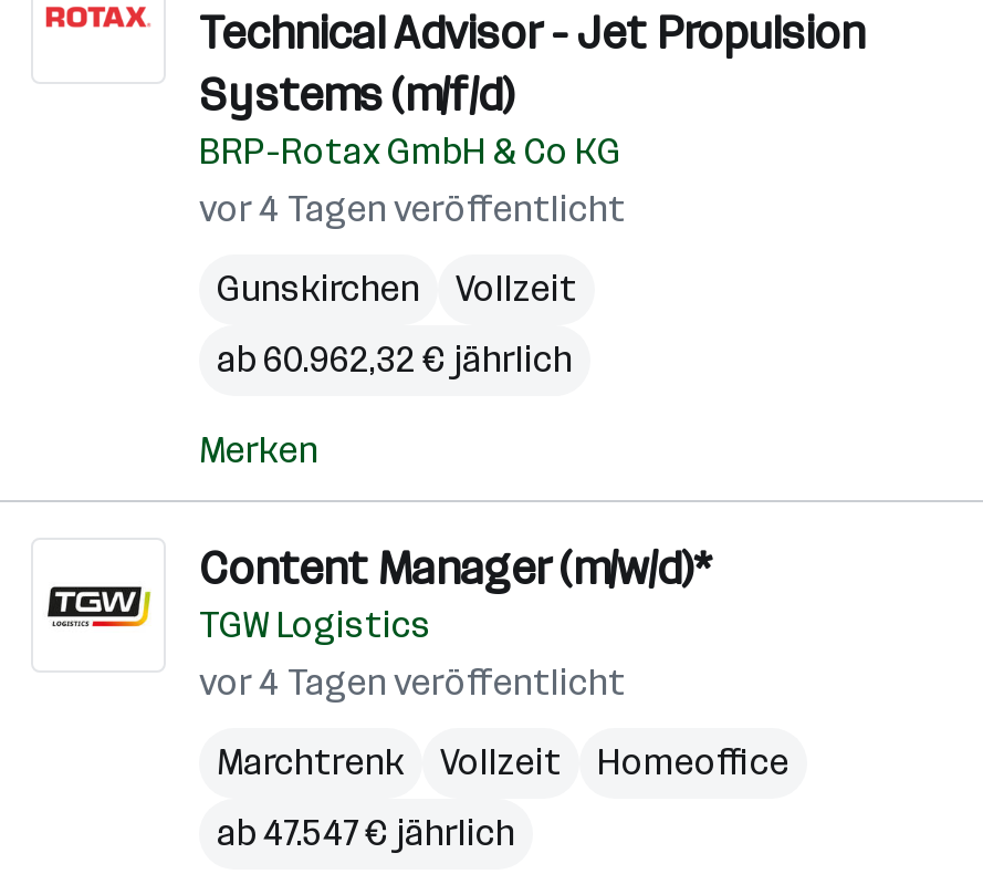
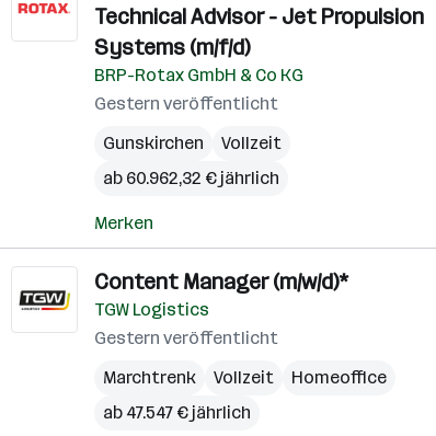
- vor 4 Tagen veröffentlicht
+ Gestern veröffentlicht

- vor 4 Tagen veröffentlicht
+ Gestern veröffentlicht
